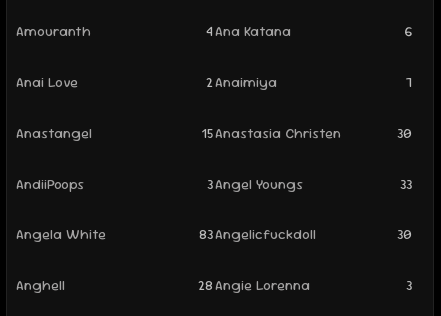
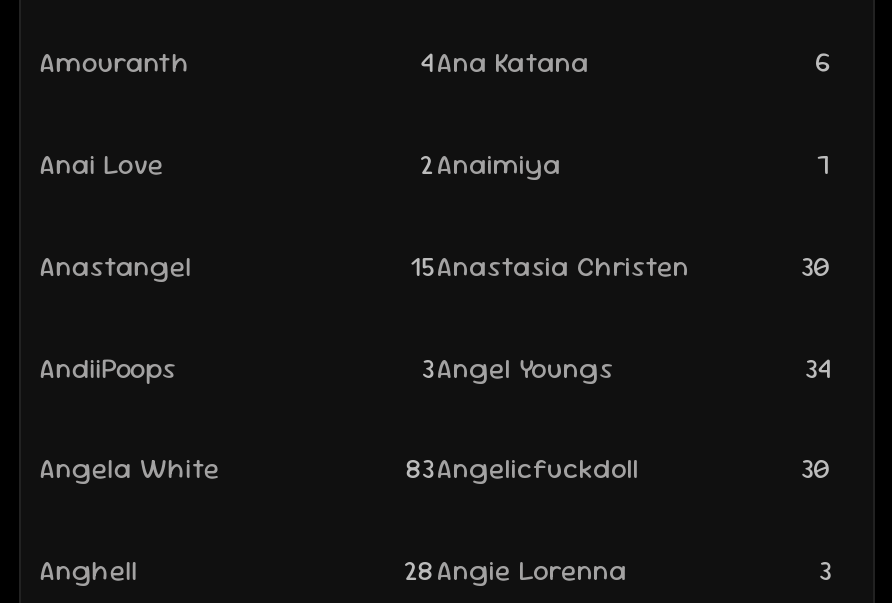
- 33
+ 34
